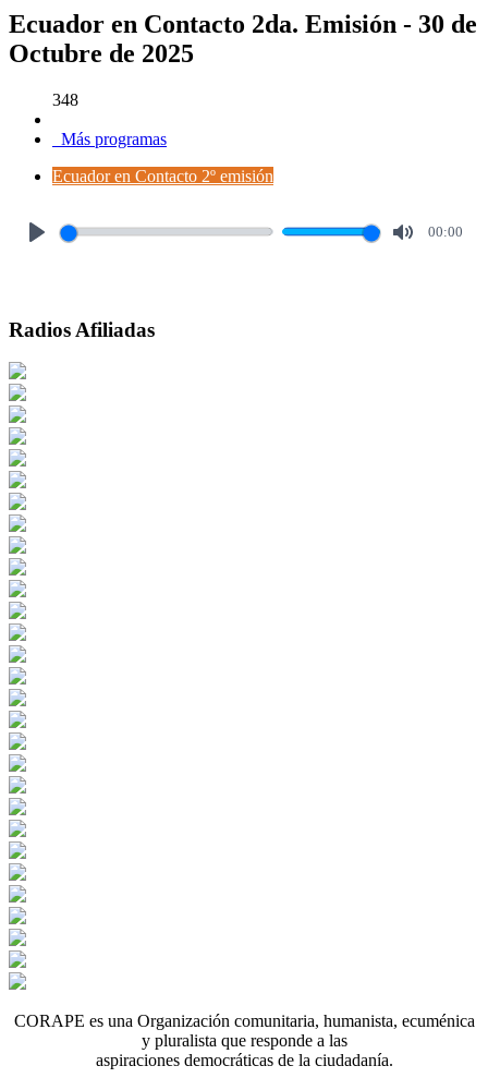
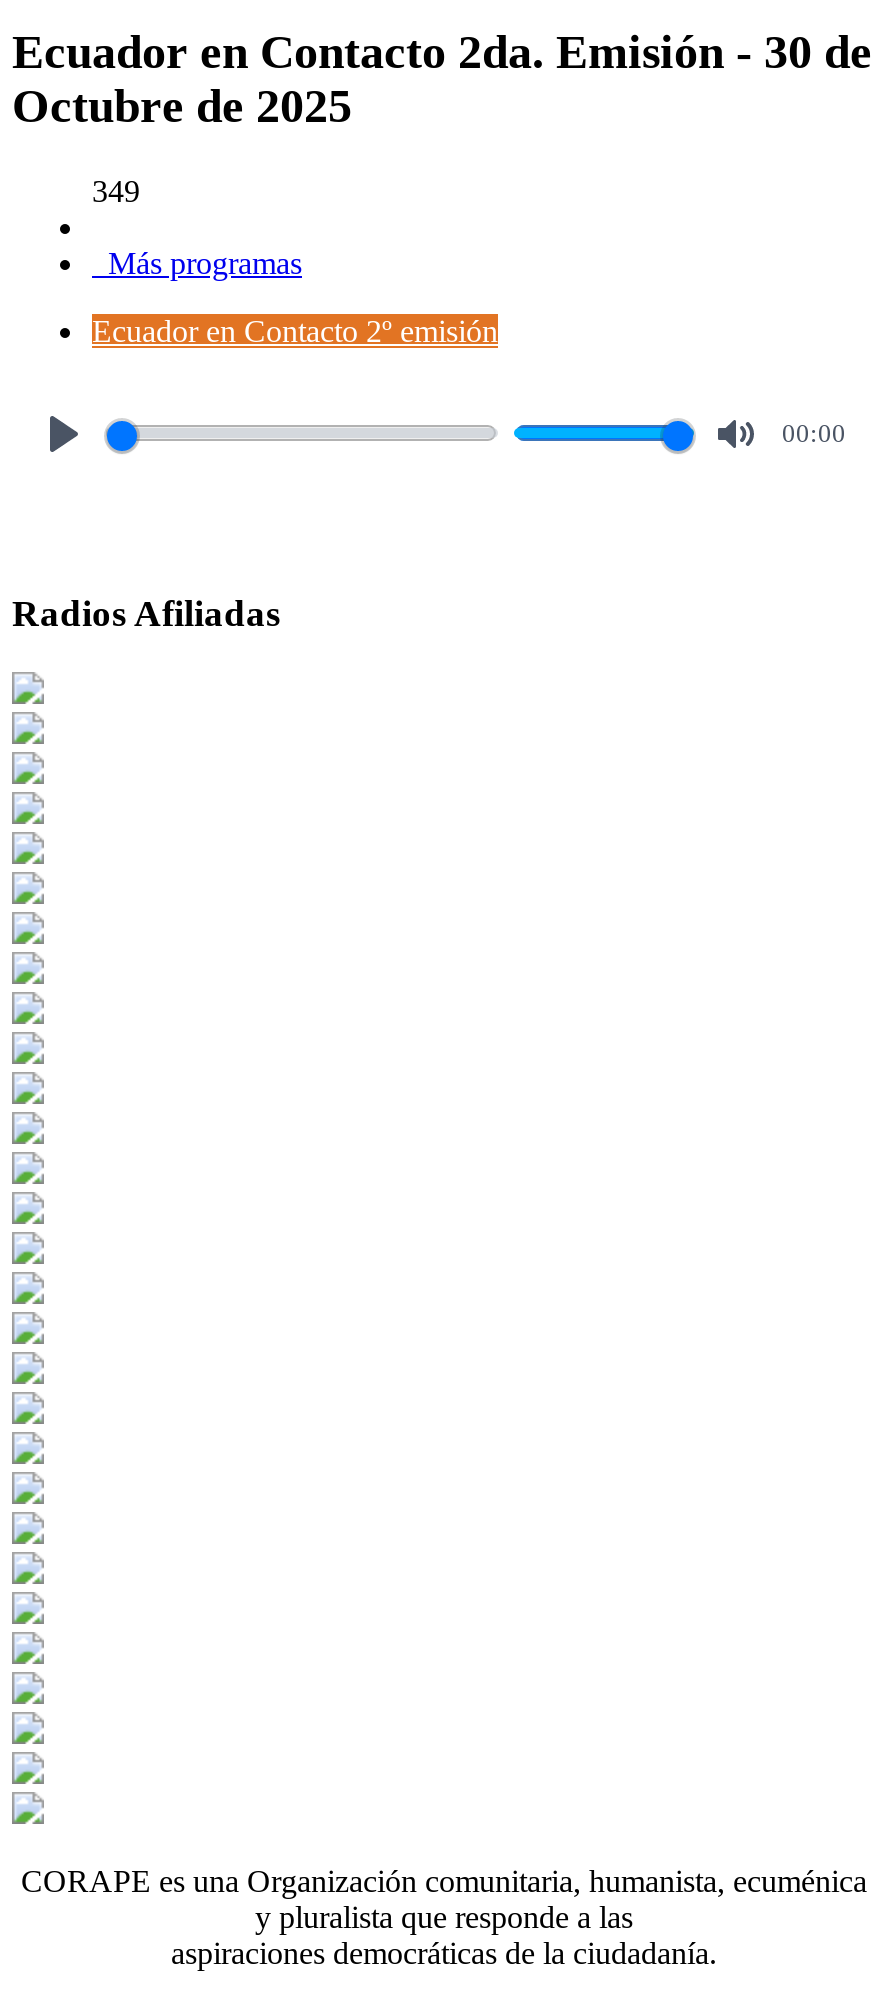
- 348
+ 349
